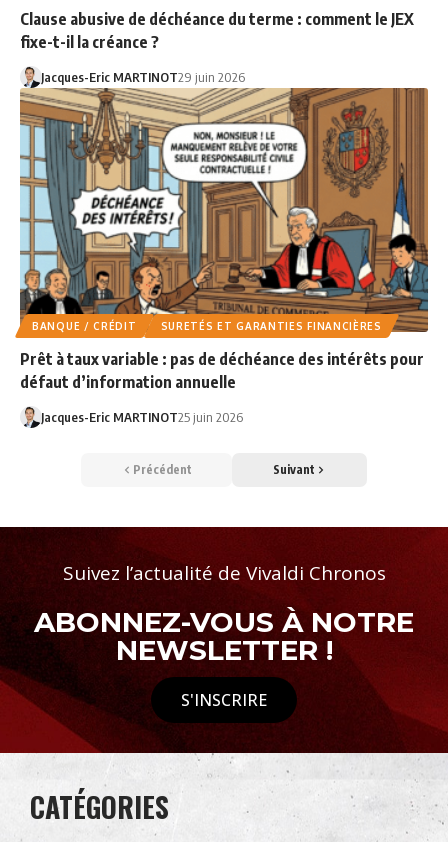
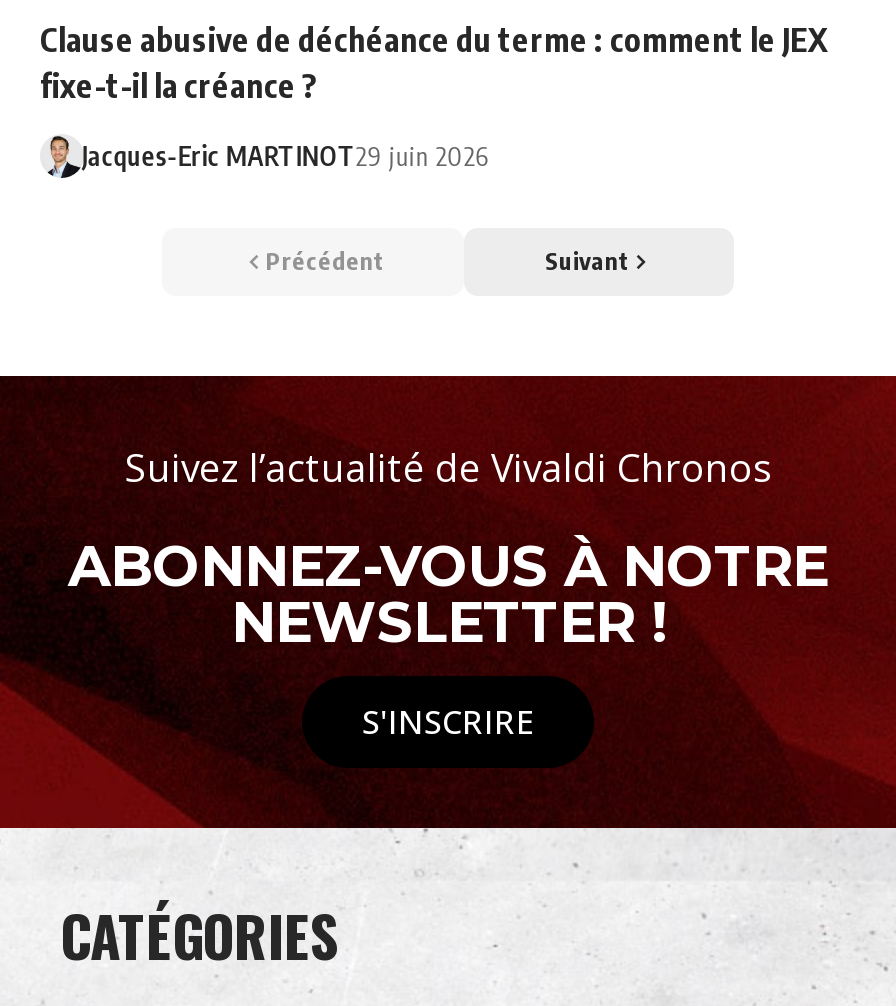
- [image]
- BANQUE / CRÉDIT
- SURETÉS ET GARANTIES FINANCIÈRES
- Prêt à taux variable : pas de déchéance des intérêts pour
- défaut d’information annuelle
- Jacques-Eric MARTINOT25 juin 2026
